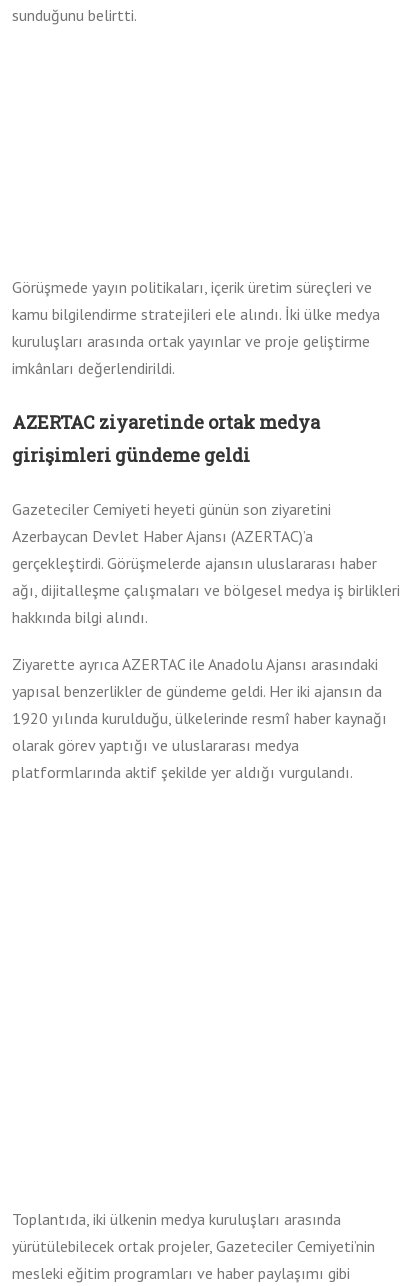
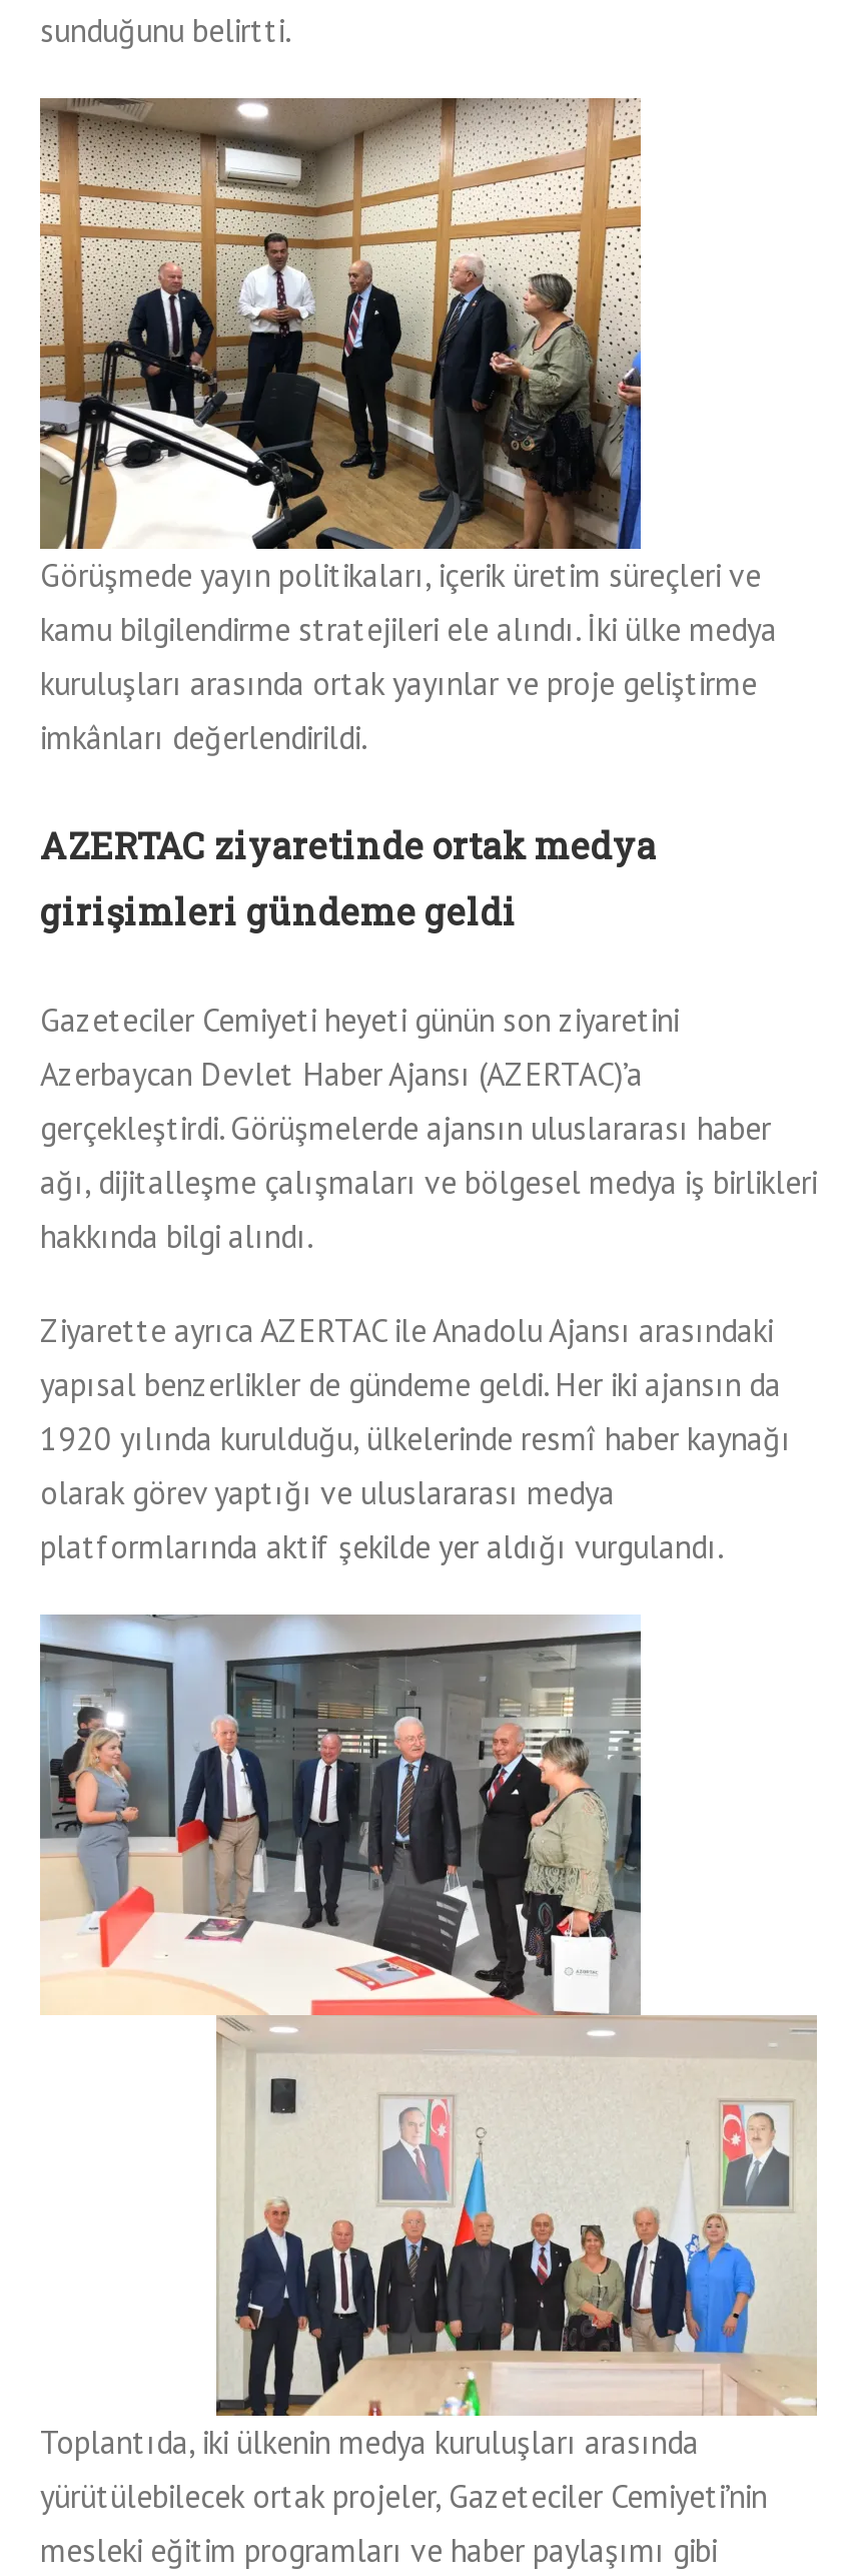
+ [image]

+ [image]
